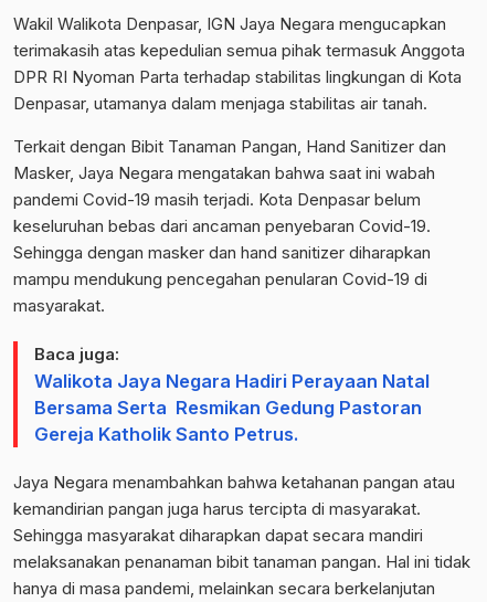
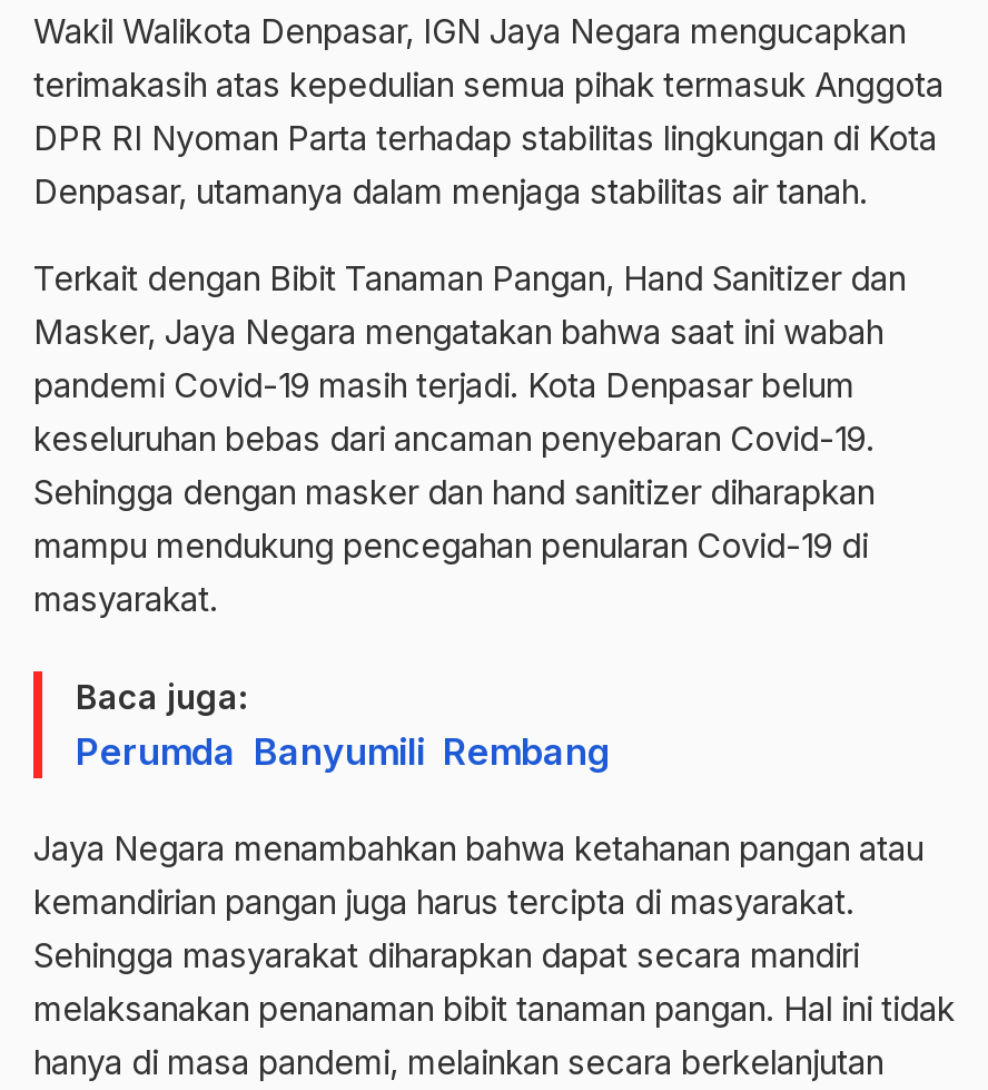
- Walikota Jaya Negara Hadiri Perayaan Natal
- Bersama Serta Resmikan Gedung Pastoran
- Gereja Katholik Santo Petrus.
+ Perumda Banyumili Rembang
